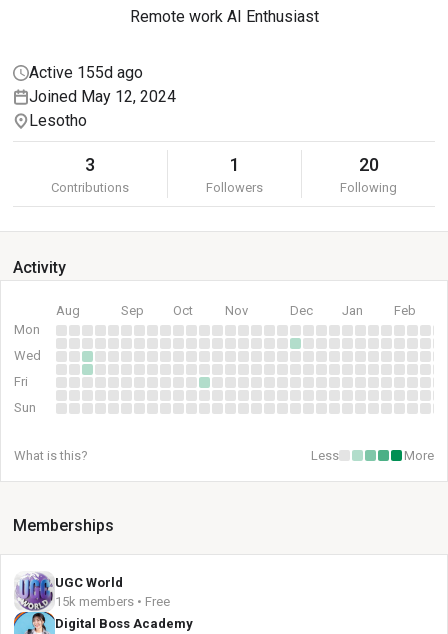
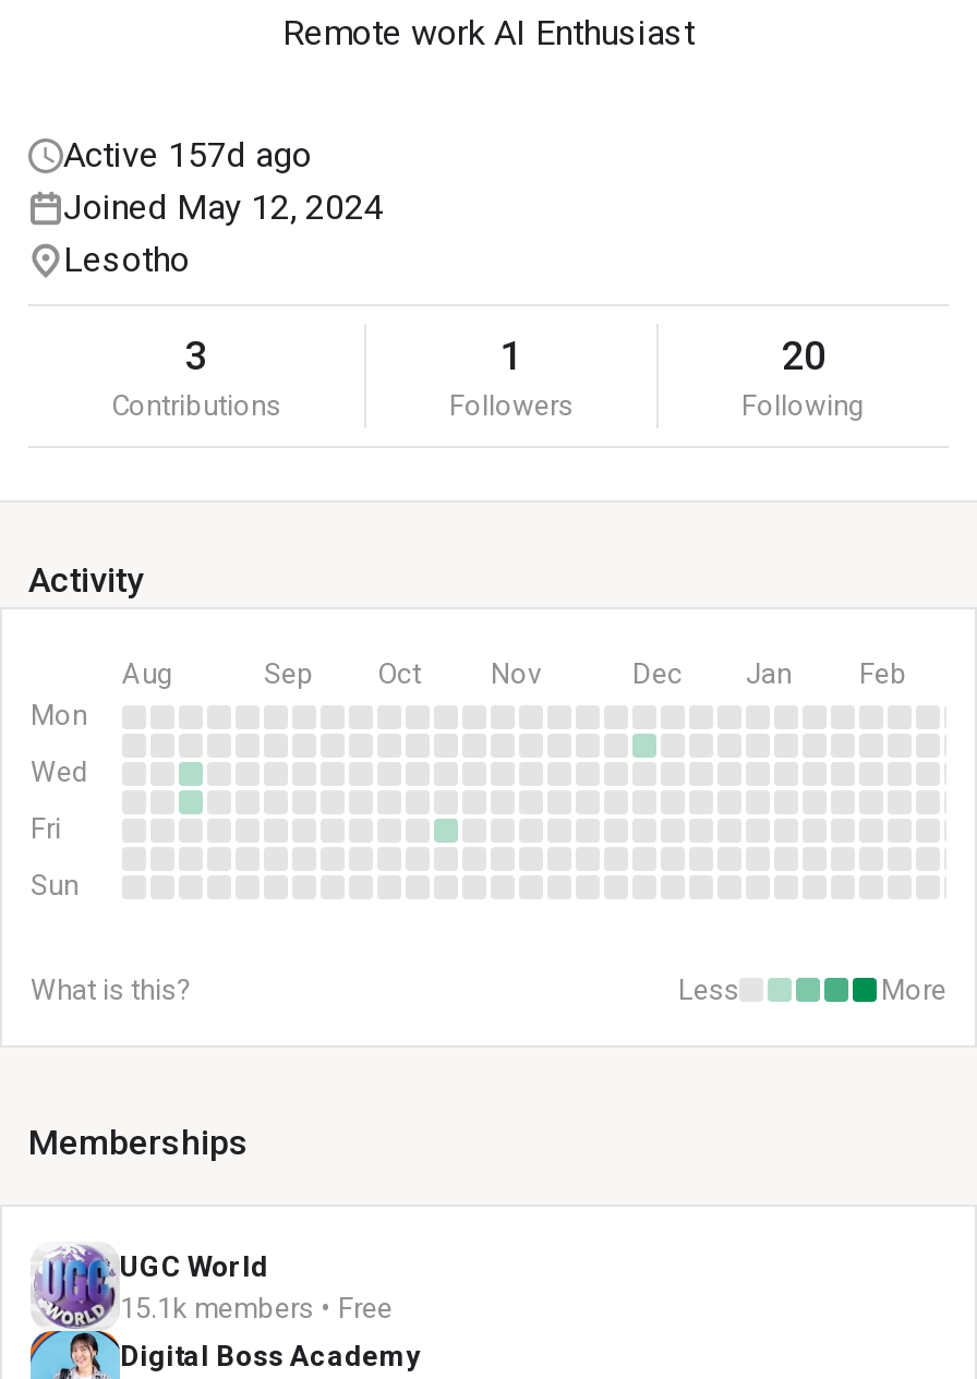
- Active 155d ago
+ Active 157d ago

- 15k members • Free
+ 15.1k members • Free
